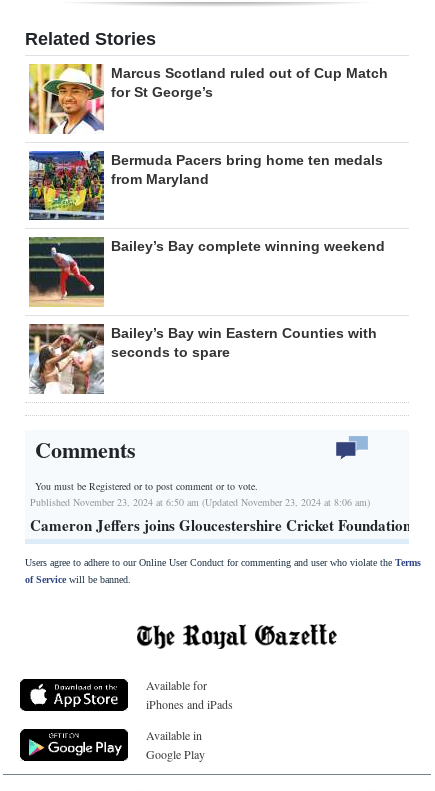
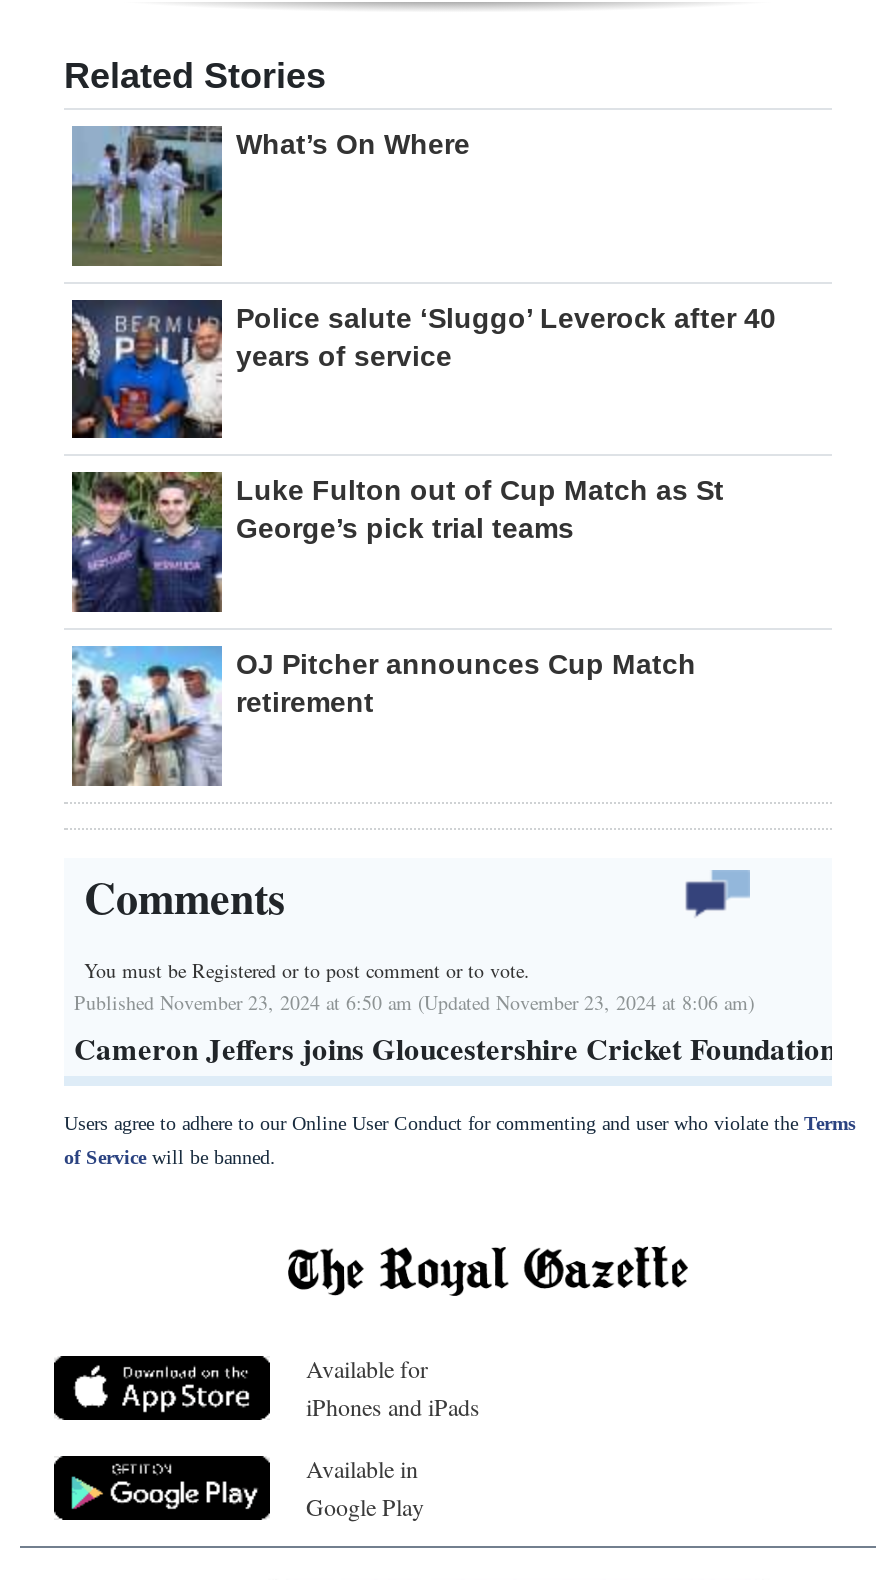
- [image]
- Marcus Scotland ruled out of Cup Match
- for St George’s
+ [image]
+ What’s On Where

- [image]
- Bermuda Pacers bring home ten medals
- from Maryland
+ [image]
+ Police salute ‘Sluggo’ Leverock after 40
+ years of service

- [image]
- Bailey’s Bay complete winning weekend
+ [image]
+ Luke Fulton out of Cup Match as St
+ George’s pick trial teams

- [image]
- Bailey’s Bay win Eastern Counties with
- seconds to spare
+ [image]
+ OJ Pitcher announces Cup Match
+ retirement
